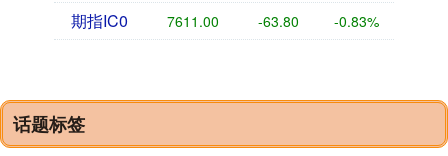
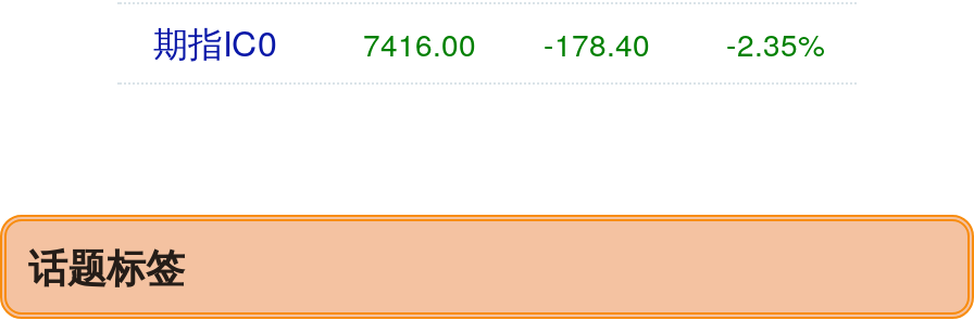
- 7611.00
+ 7416.00

- -63.80
+ -178.40

- -0.83%
+ -2.35%
